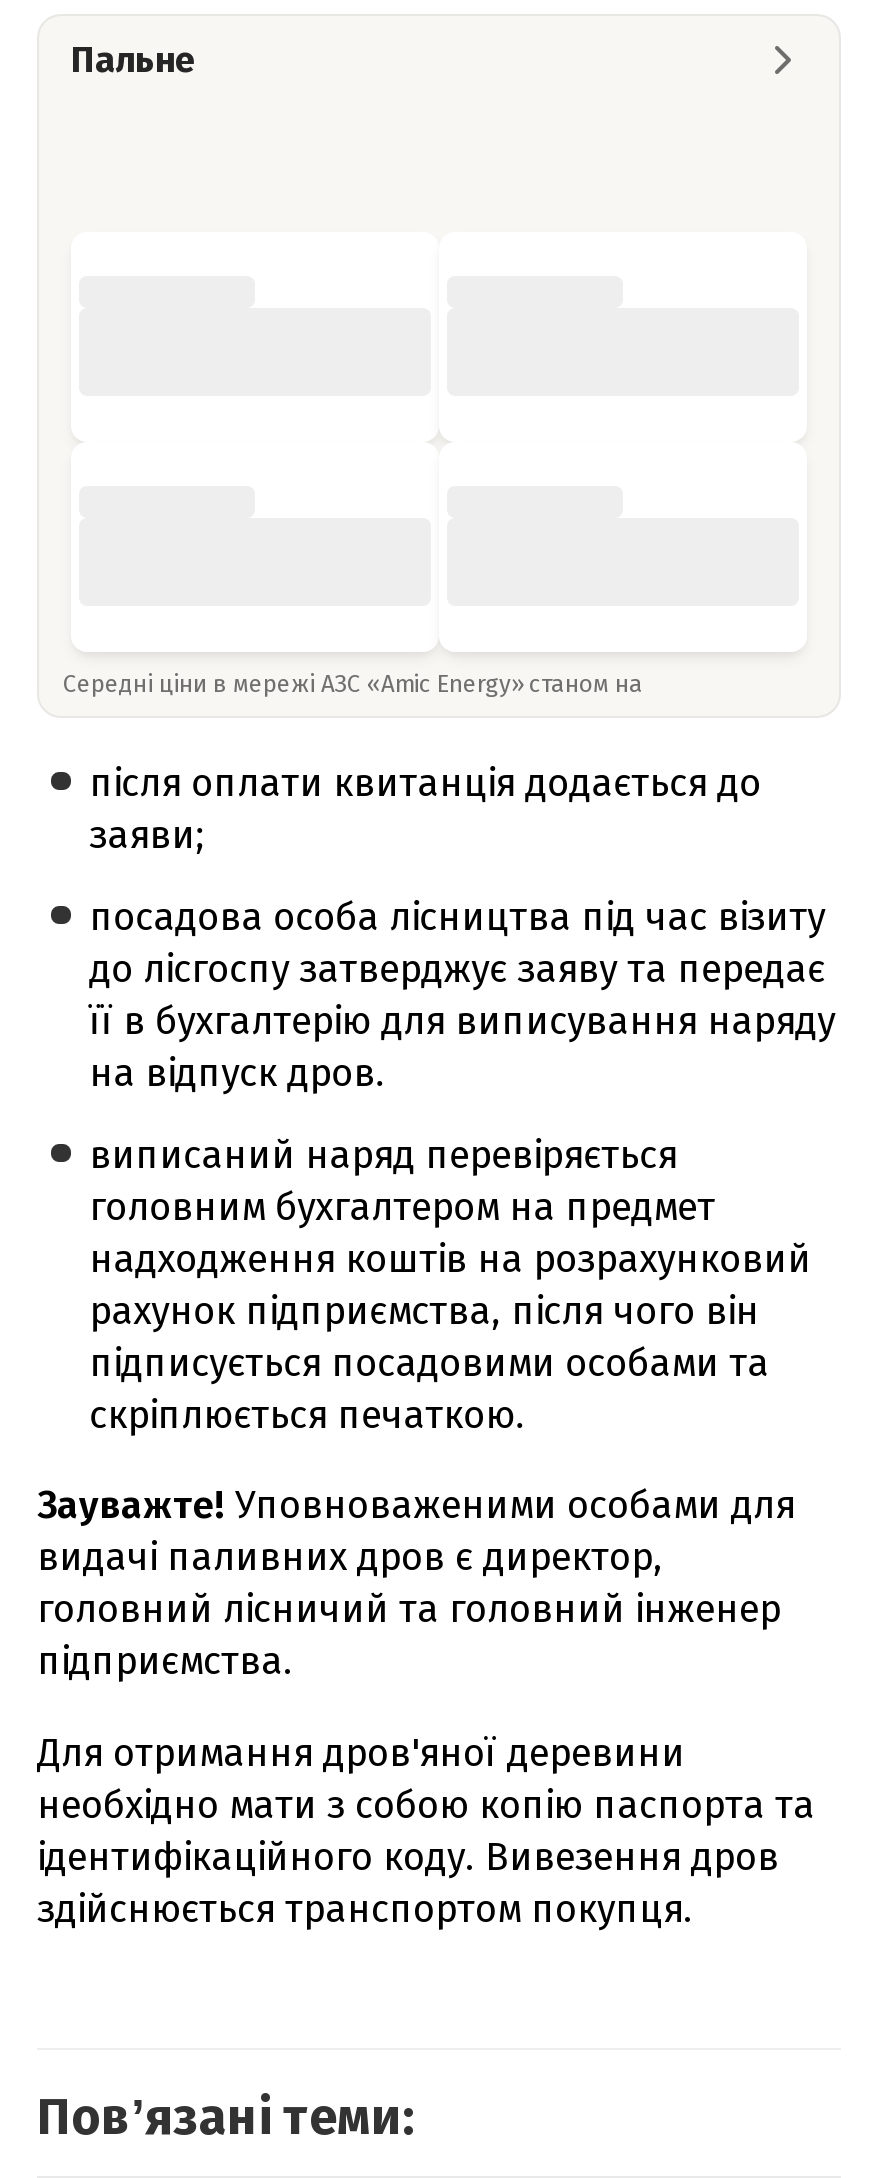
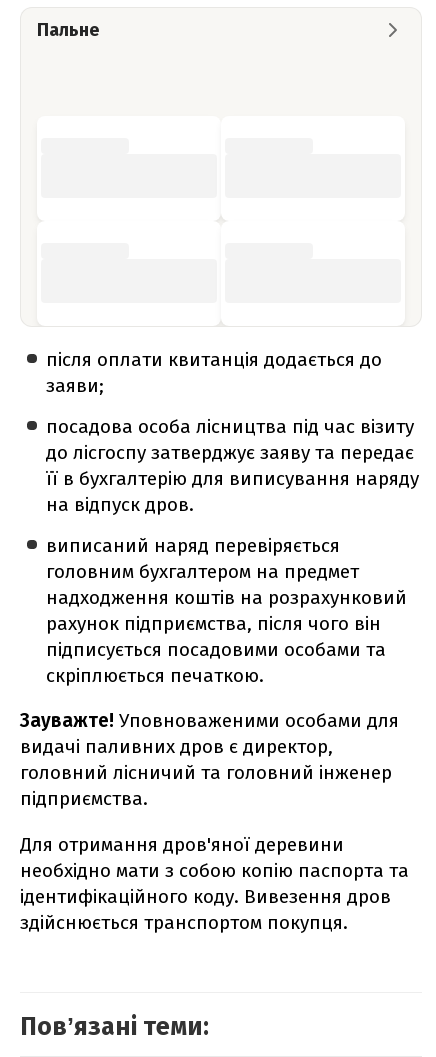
- Середні ціни в мережі АЗС «Amic Energy» станом на
